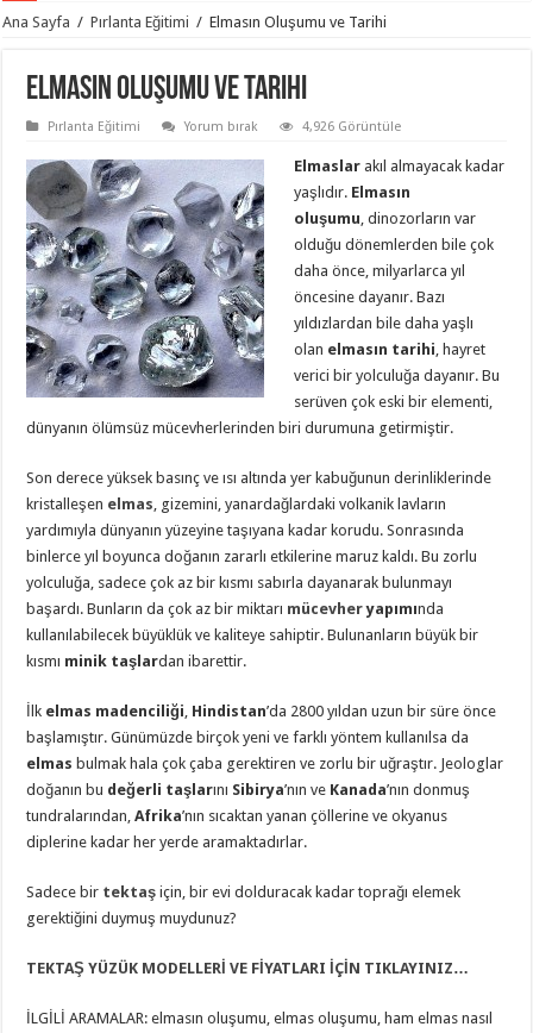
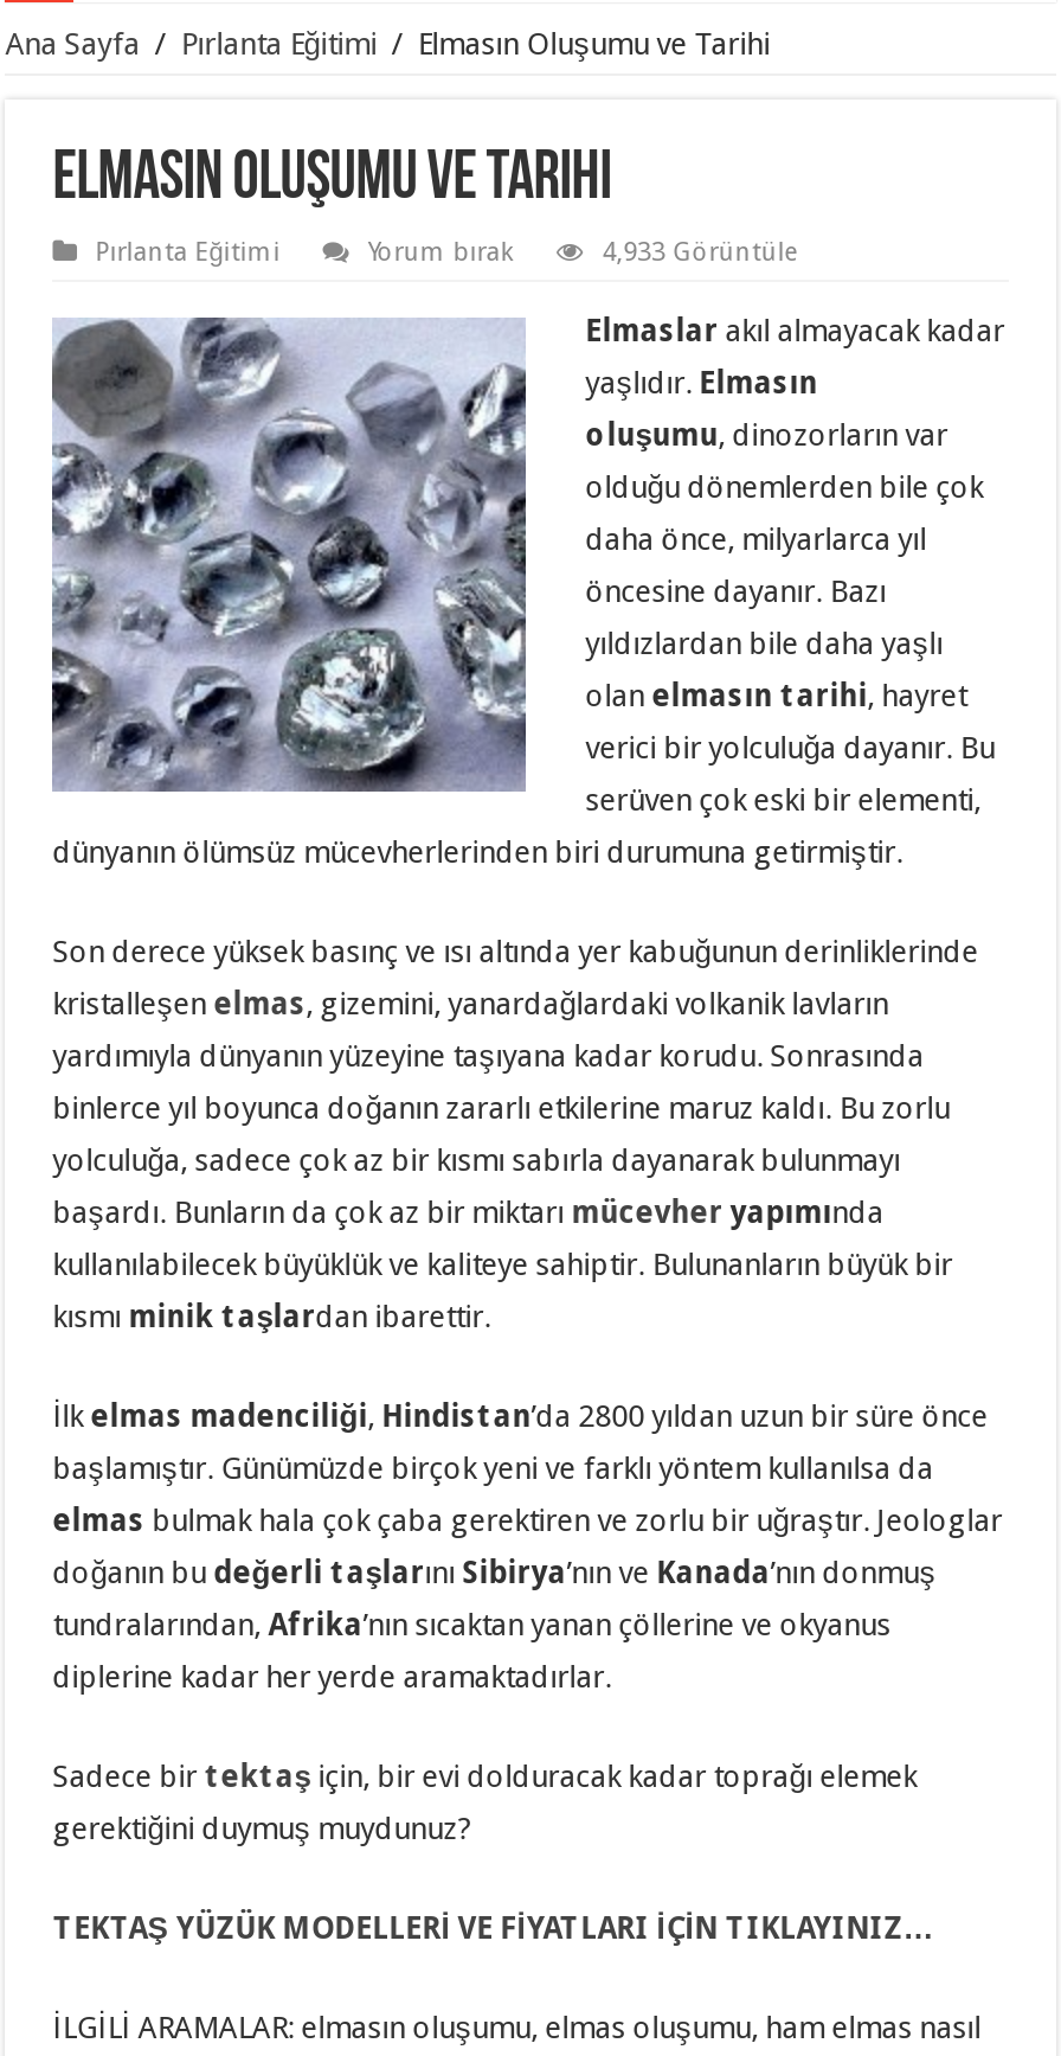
- 4,926 Görüntüle
+ 4,933 Görüntüle
